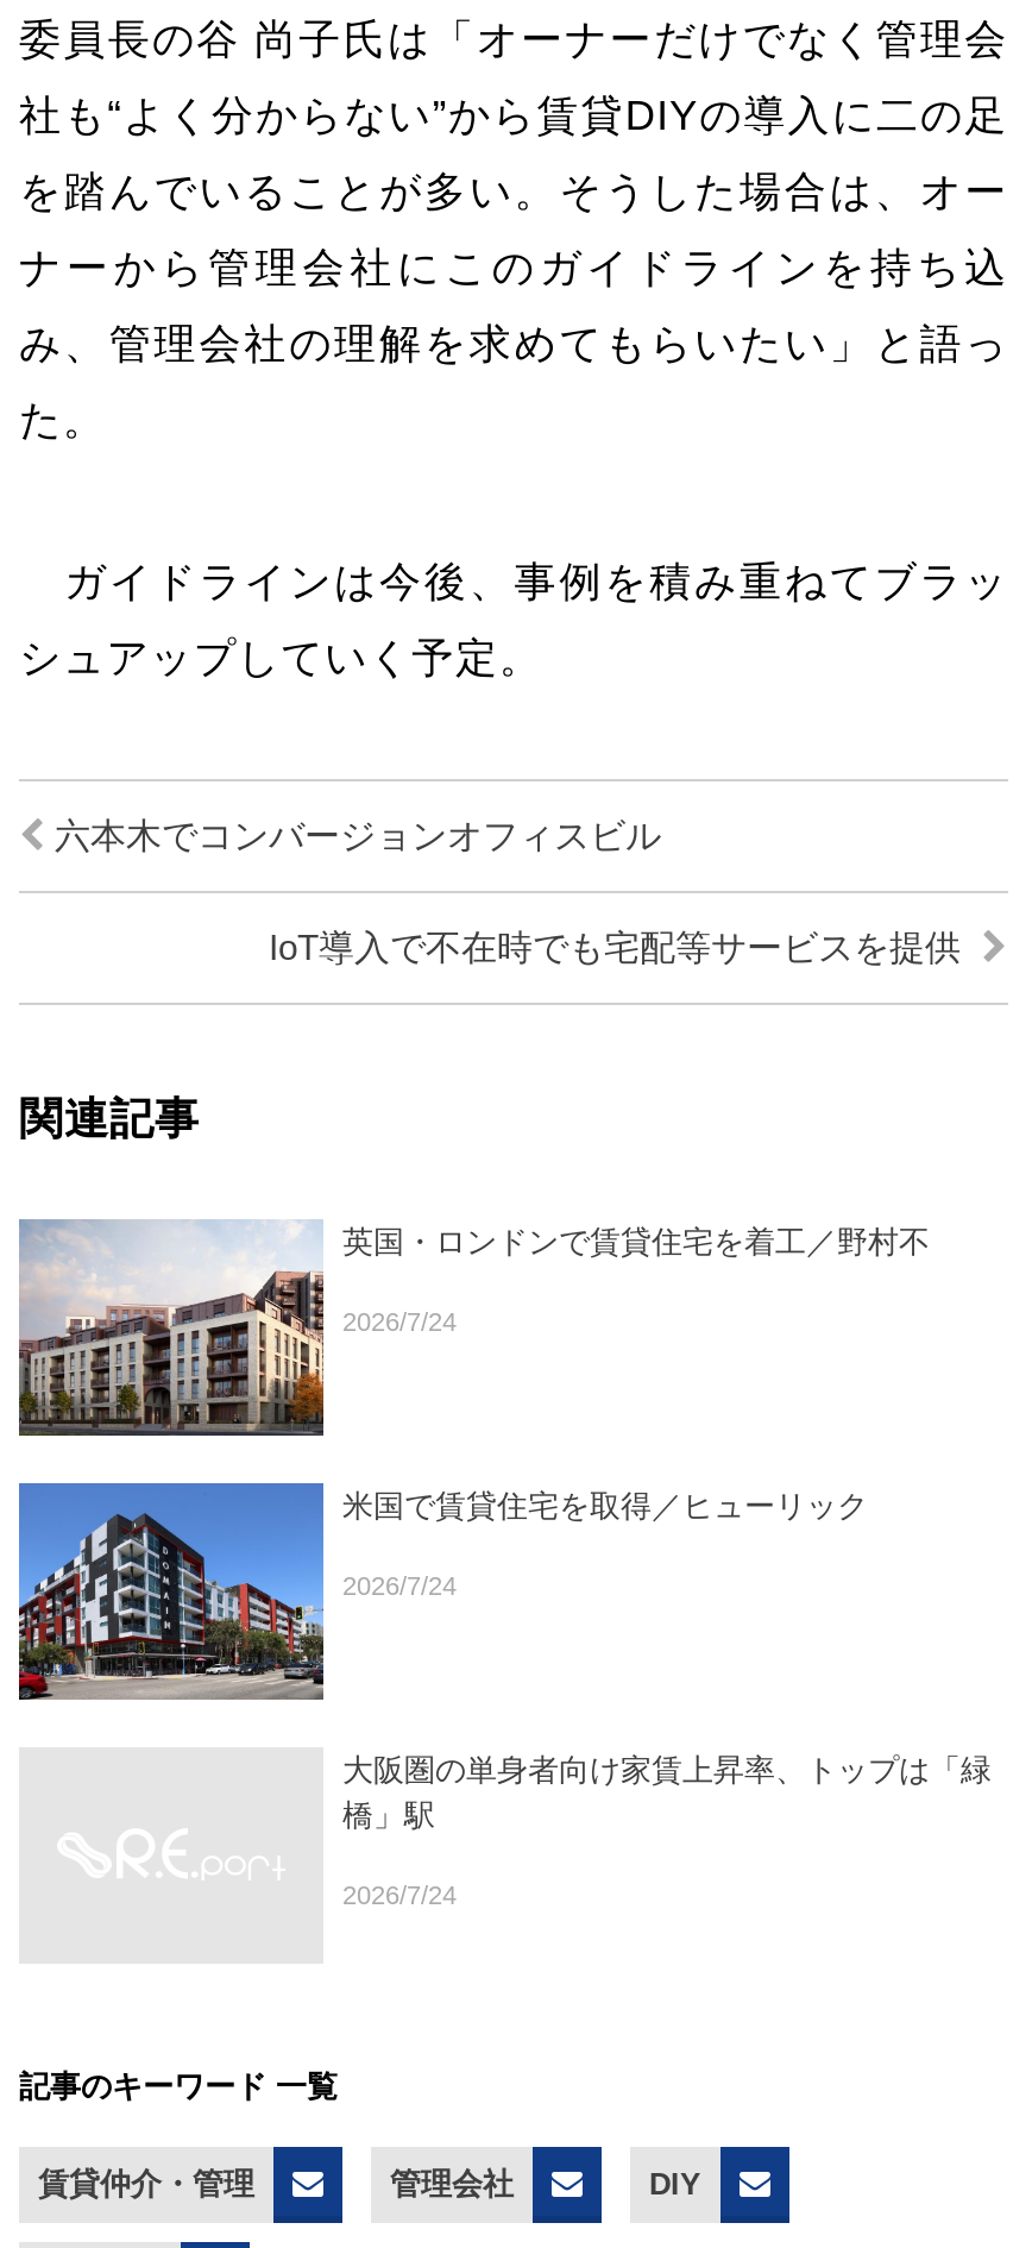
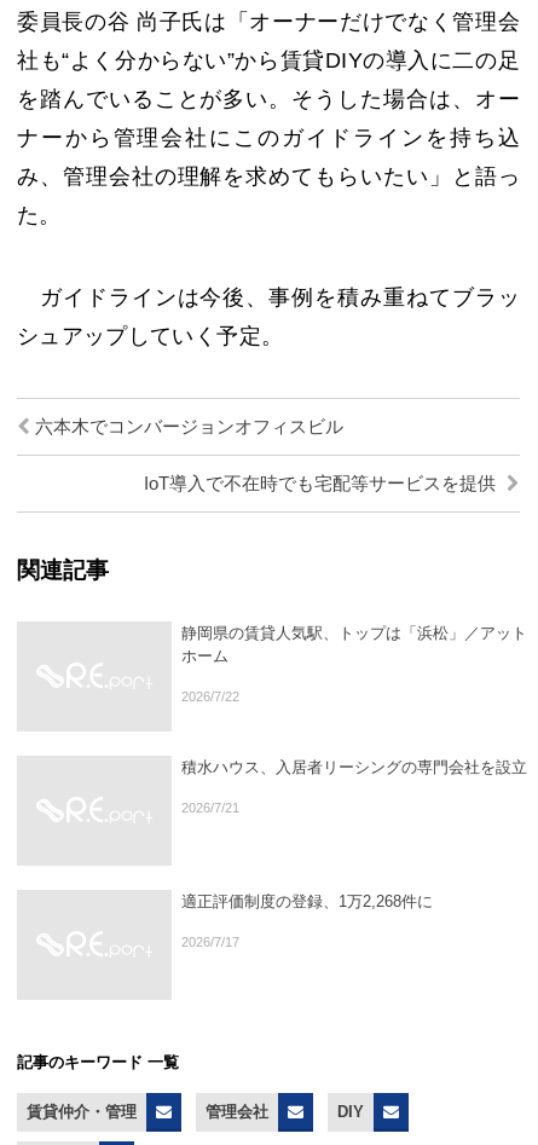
- [image]

- 英国・ロンドンで賃貸住宅を着工／野村不
+ 静岡県の賃貸人気駅、トップは「浜松」／アット
+ ホーム

- 2026/7/24
+ 2026/7/22

- [image]

- 米国で賃貸住宅を取得／ヒューリック
+ 積水ハウス、入居者リーシングの専門会社を設立

- 2026/7/24
+ 2026/7/21

- 大阪圏の単身者向け家賃上昇率、トップは「緑
- 橋」駅
+ 適正評価制度の登録、1万2,268件に

- 2026/7/24
+ 2026/7/17
